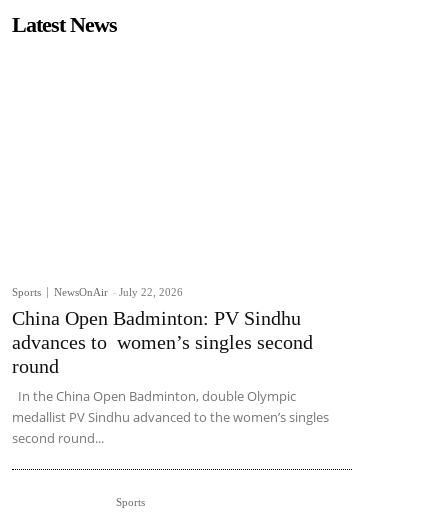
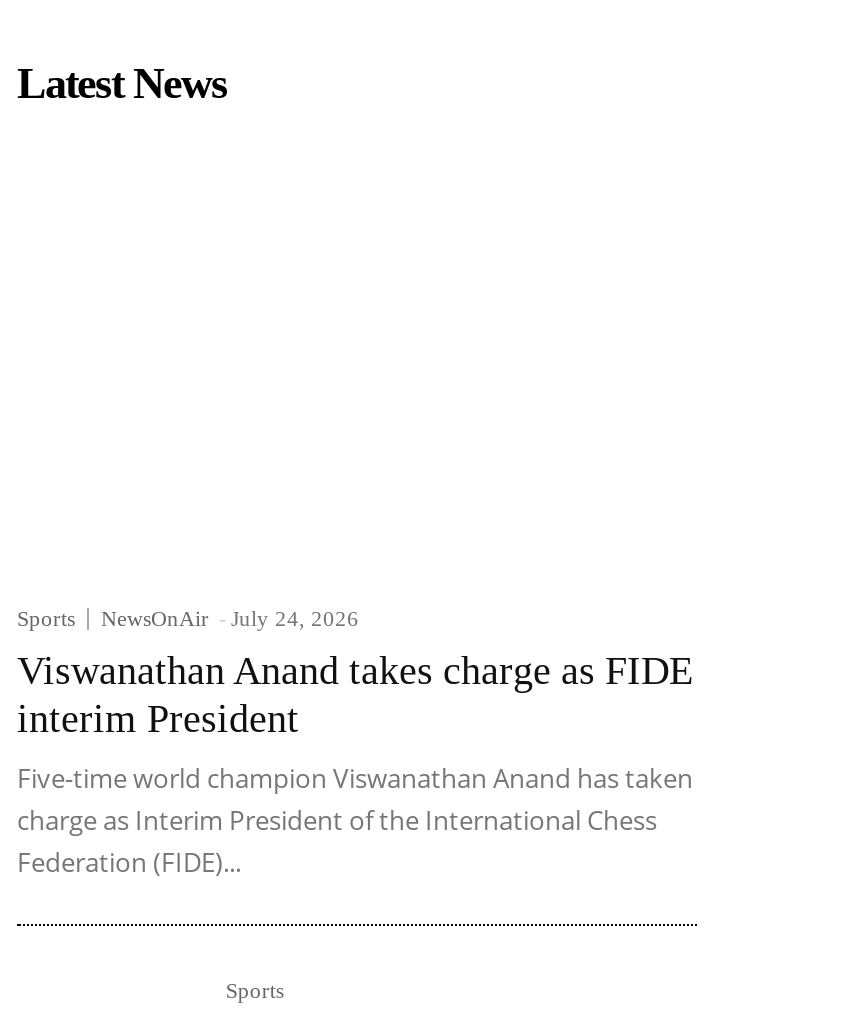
- NewsOnAir - July 22, 2026
- China Open Badminton: PV Sindhu
- advances to women’s singles second
- round
+ NewsOnAir - July 24, 2026
+ Viswanathan Anand takes charge as FIDE
+ interim President

- In the China Open Badminton, double Olympic
- medallist PV Sindhu advanced to the women’s singles
- second round...
+ Five-time world champion Viswanathan Anand has taken
+ charge as Interim President of the International Chess
+ Federation (FIDE)...
